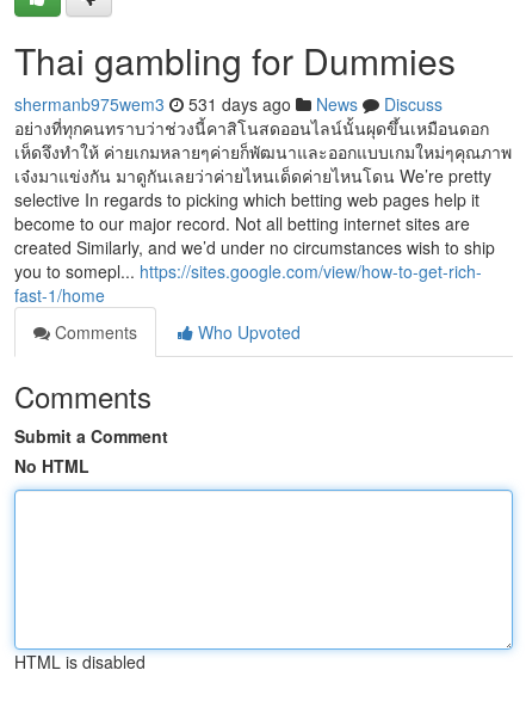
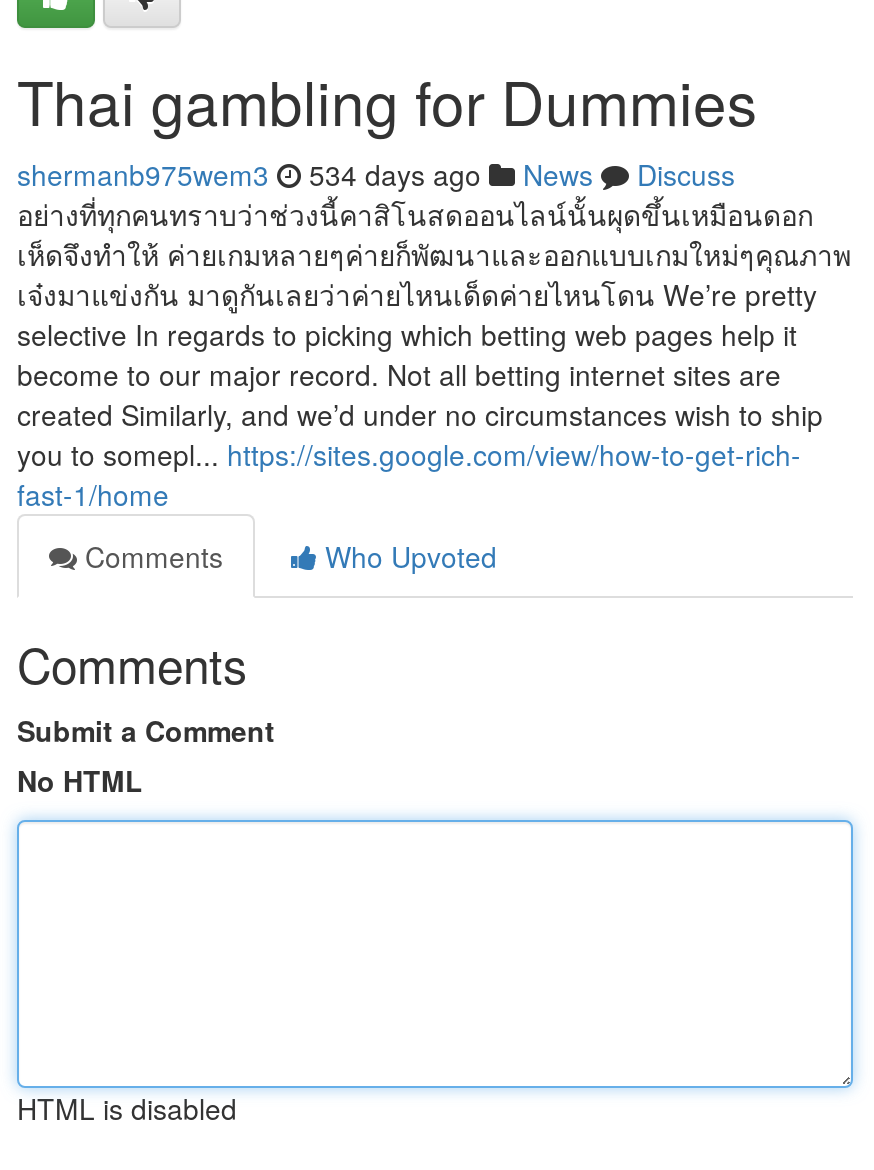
- shermanb975wem3 531 days ago News Discuss
+ shermanb975wem3 534 days ago News Discuss
